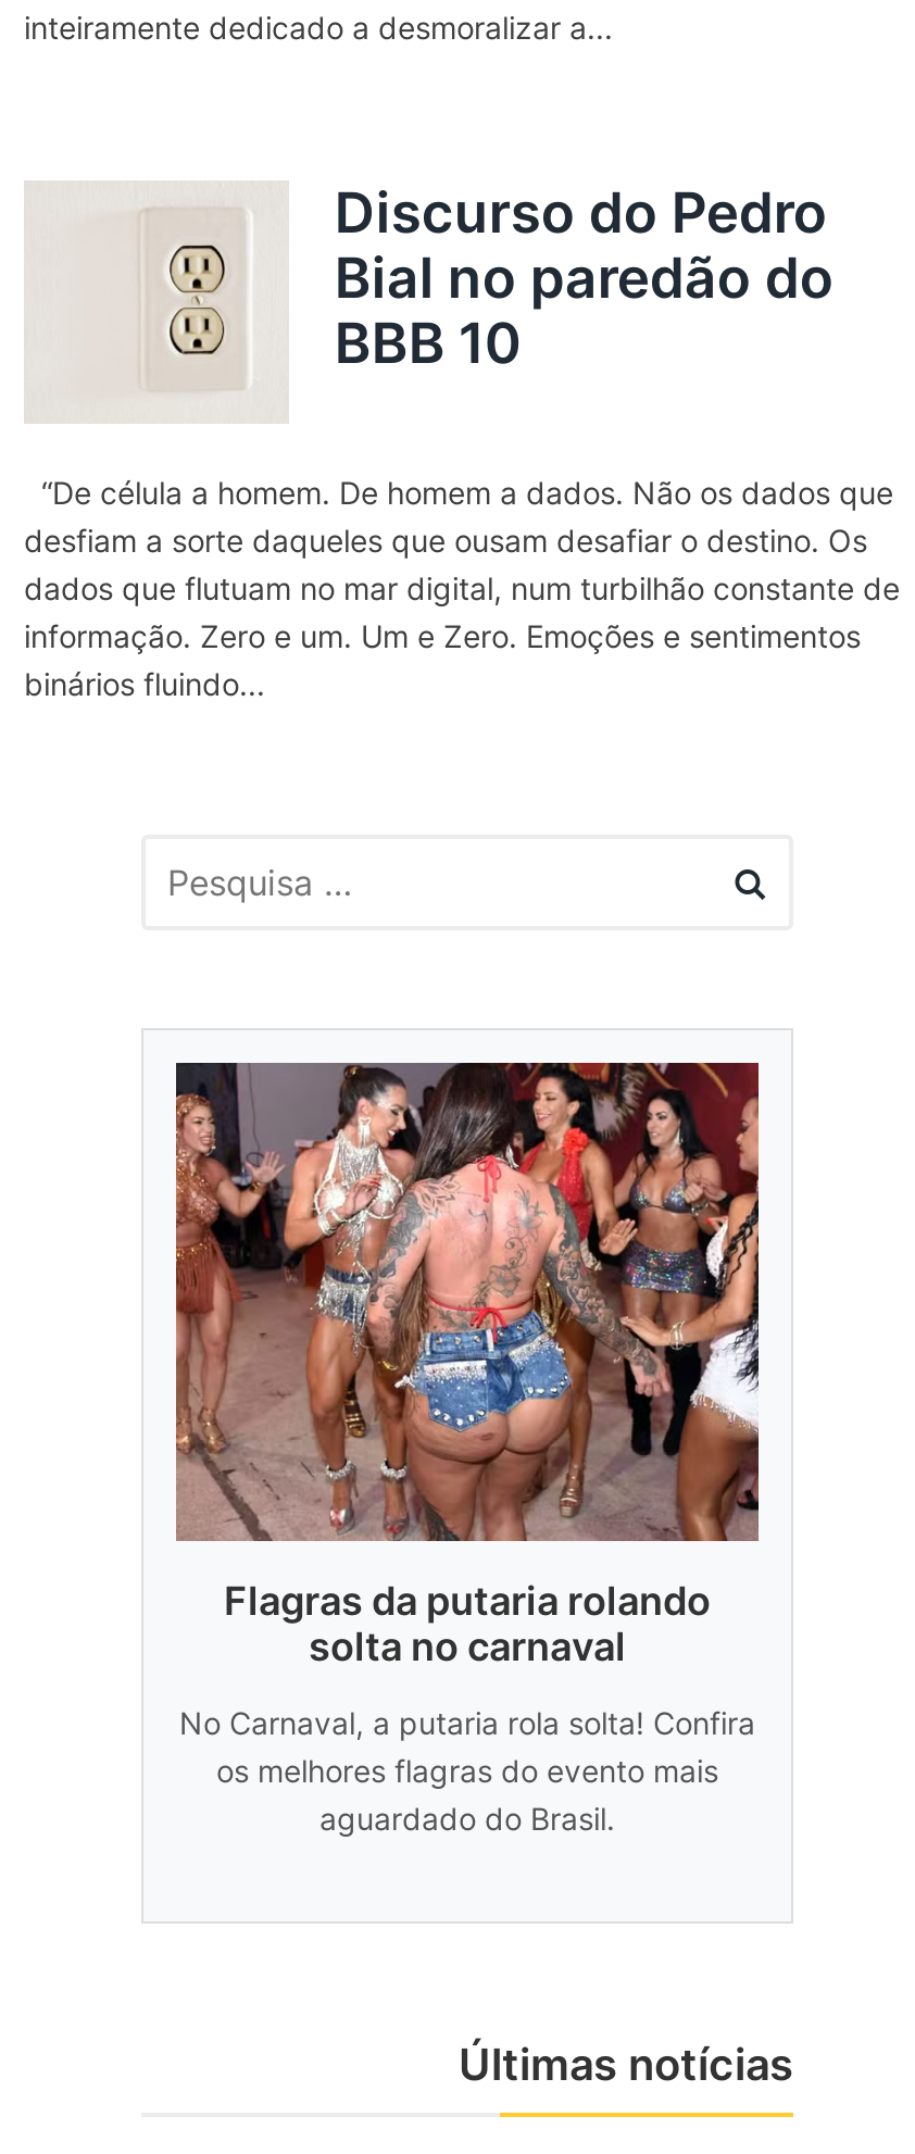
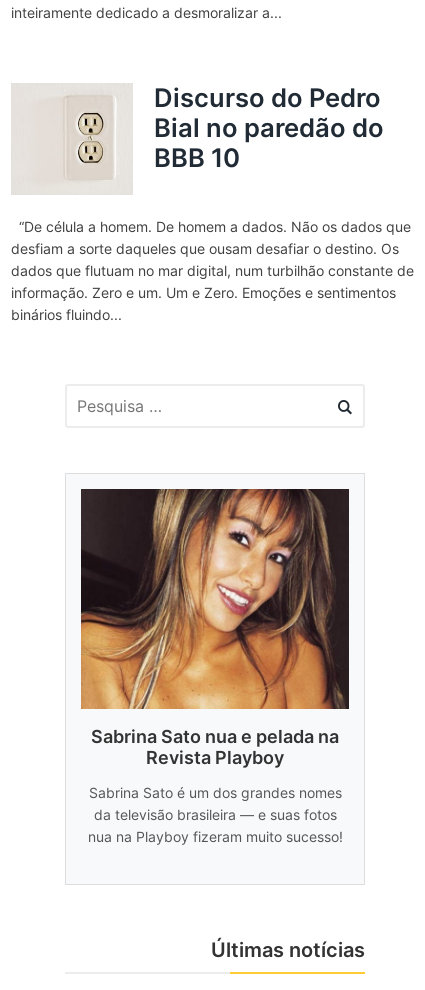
- [image]
- Flagras da putaria rolando
- solta no carnaval
+ [image]
+ Sabrina Sato nua e pelada na
+ Revista Playboy

- No Carnaval, a putaria rola solta! Confira
- os melhores flagras do evento mais
- aguardado do Brasil.
+ Sabrina Sato é um dos grandes nomes
+ da televisão brasileira — e suas fotos
+ nua na Playboy fizeram muito sucesso!
